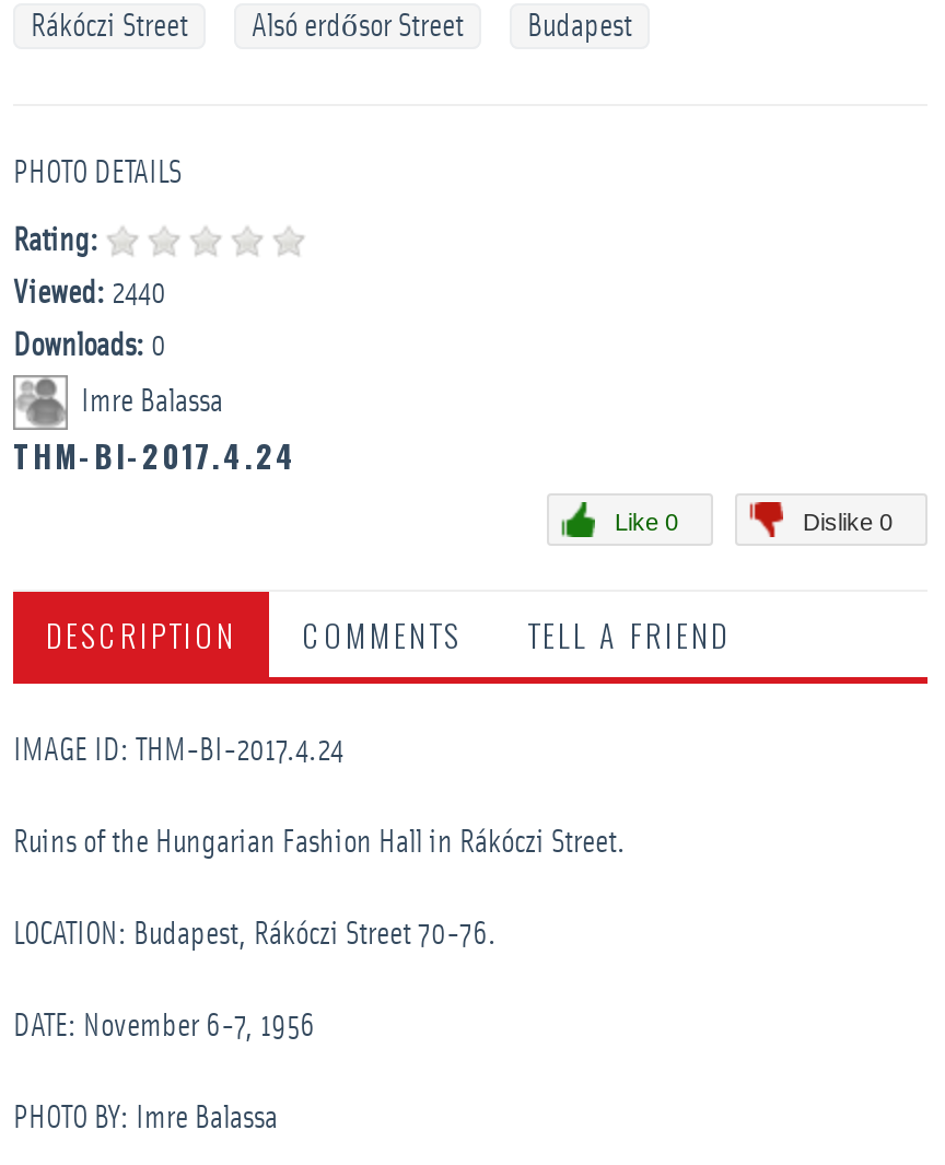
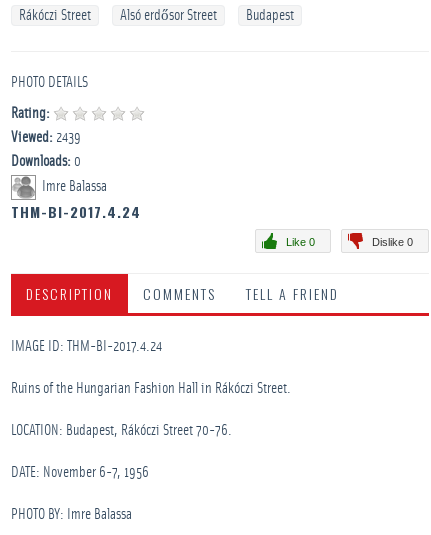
- Viewed: 2440
+ Viewed: 2439
